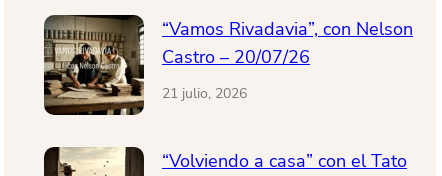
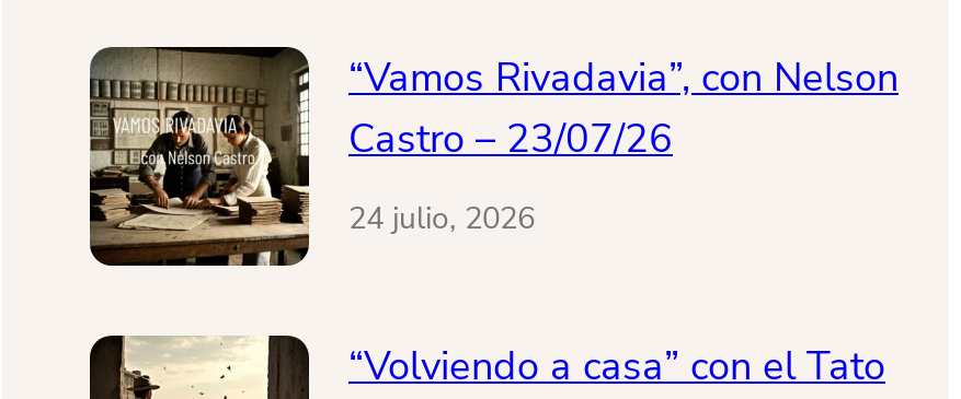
- Castro – 20/07/26
+ Castro – 23/07/26

- 21 julio, 2026
+ 24 julio, 2026
